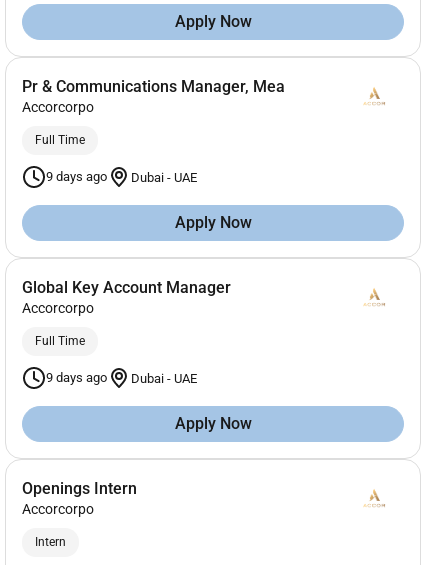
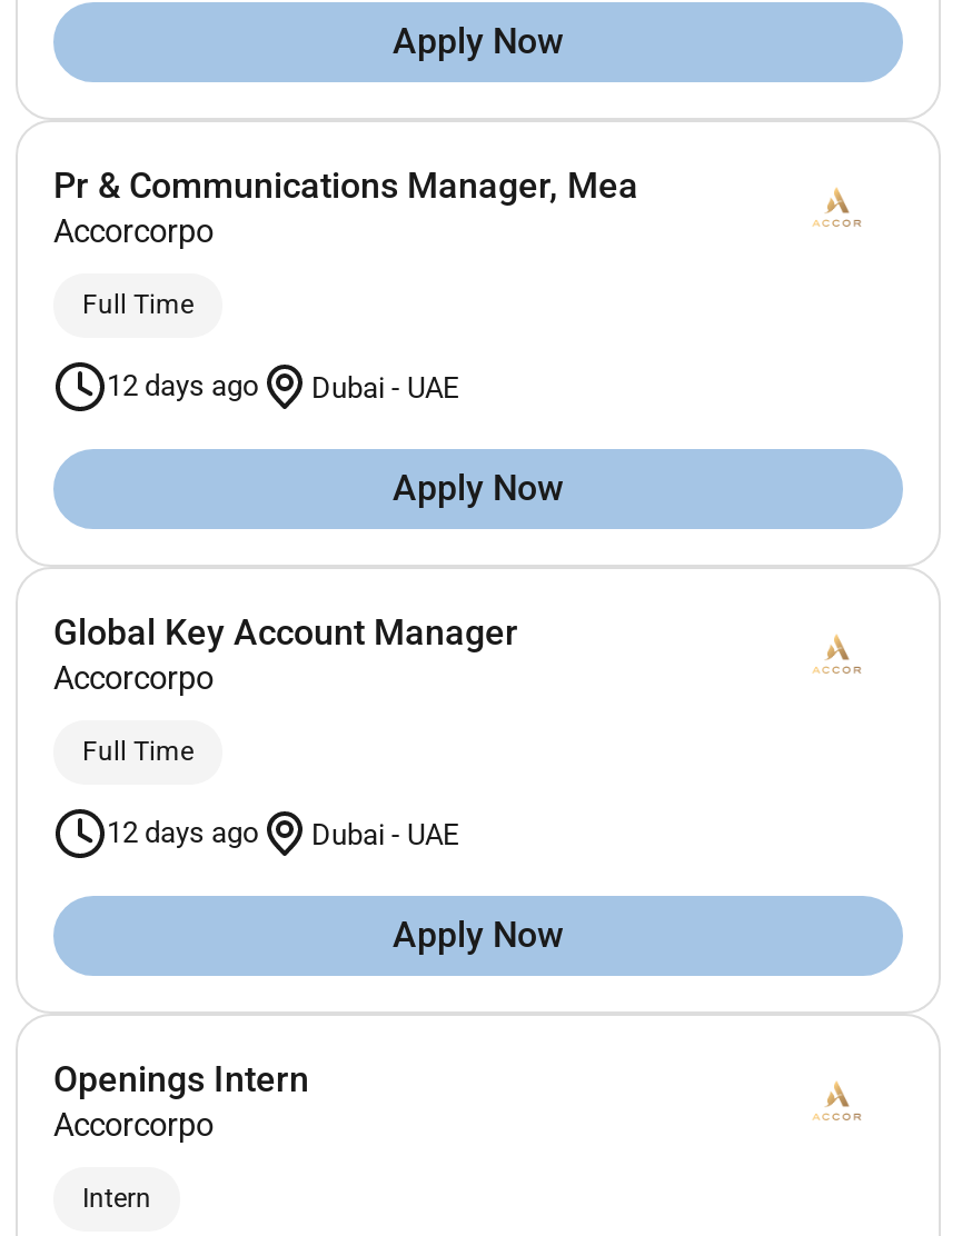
- 9 days ago Dubai - UAE
+ 12 days ago Dubai - UAE

- 9 days ago Dubai - UAE
+ 12 days ago Dubai - UAE
